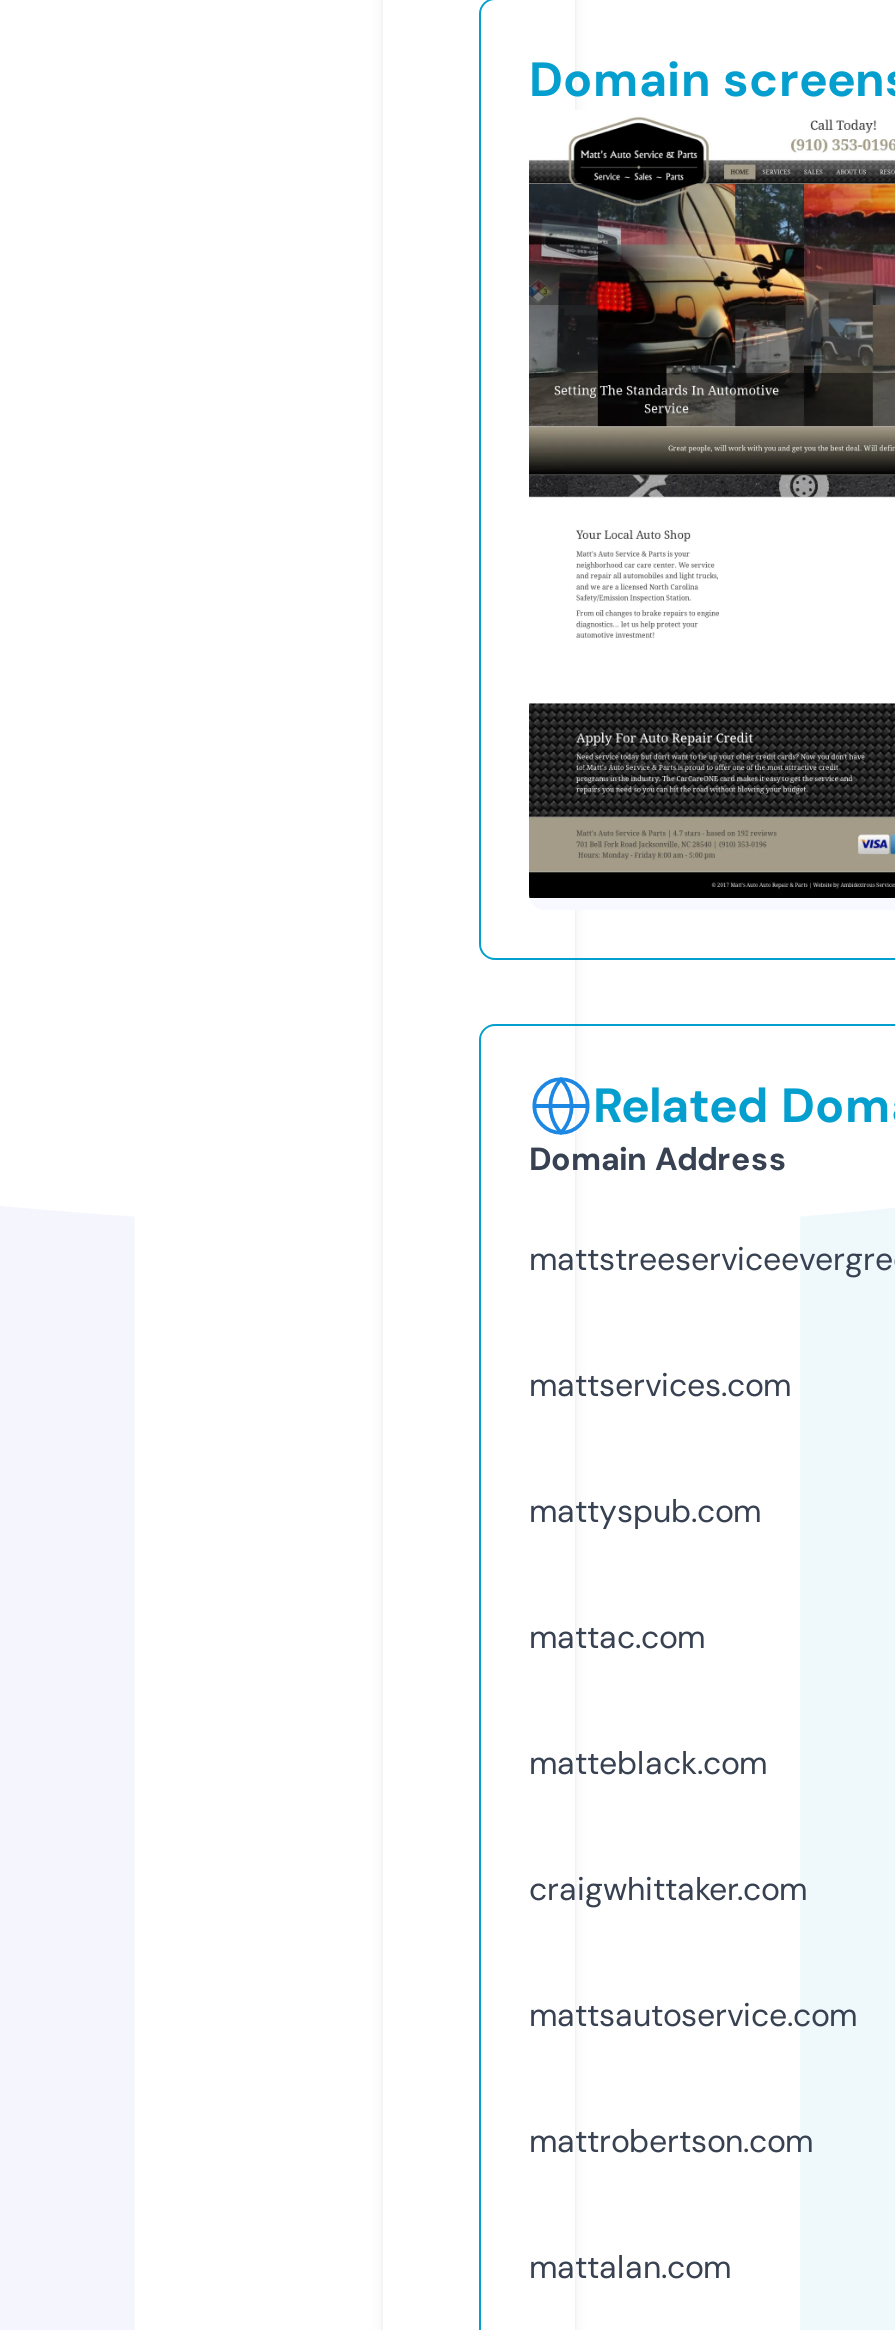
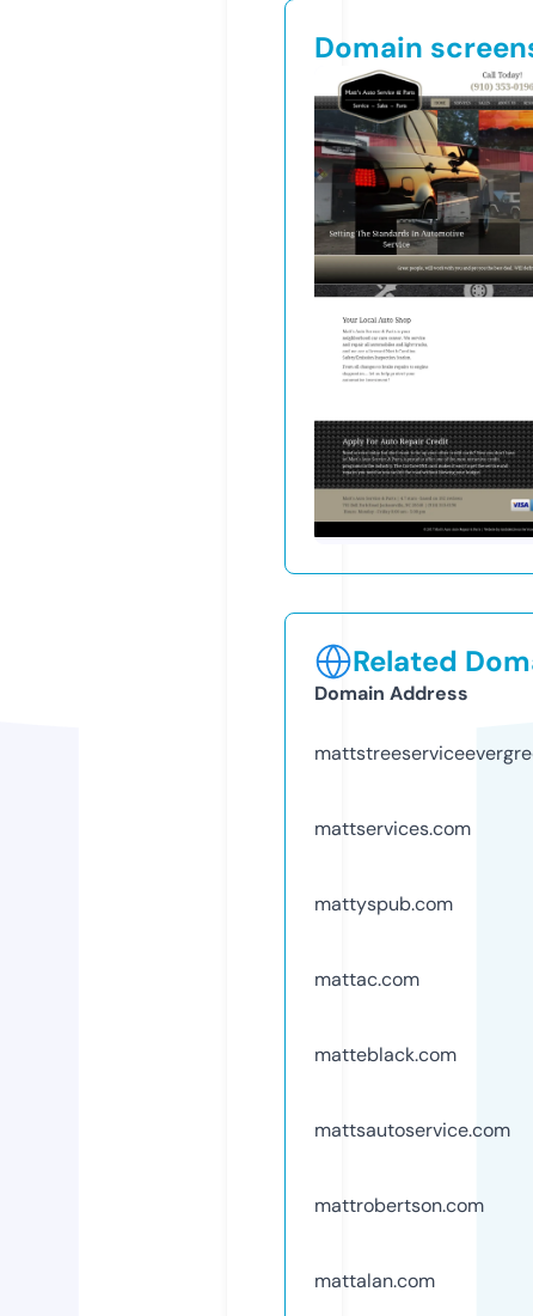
- craigwhittaker.com
